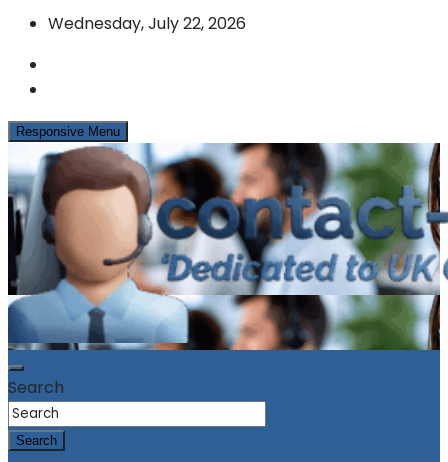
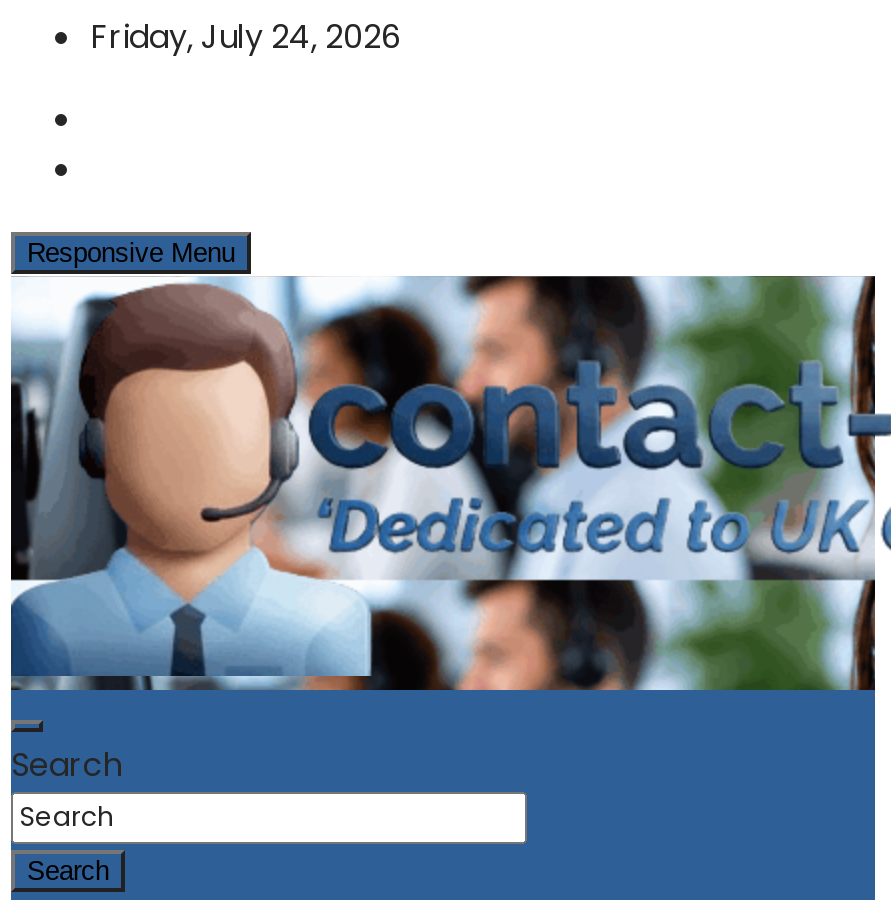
- Wednesday, July 22, 2026
+ Friday, July 24, 2026
